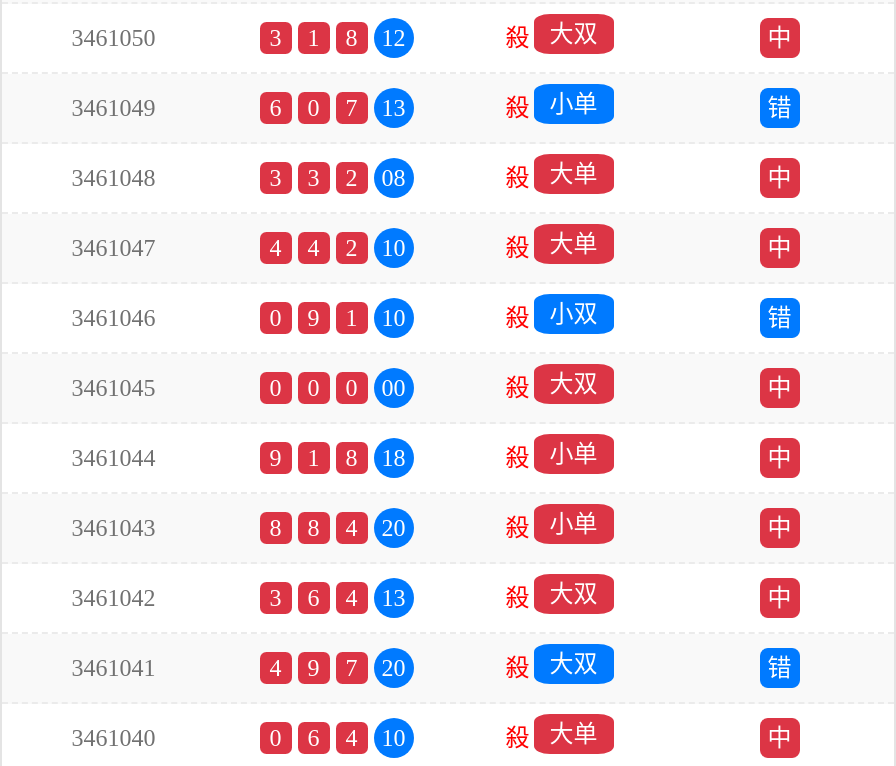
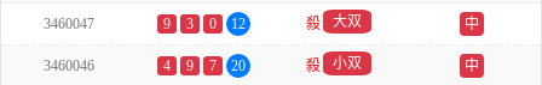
- 3461050
+ 3460047
+ 9

- 1
- 8
+ 0

- 3461049
- 6
- 0
- 7
- 13
- 殺
- 小单
- 错
- 3461048
- 3
- 3
- 2
- 08
- 殺
- 大单
- 中
- 3461047
- 4
- 4
- 2
- 10
- 殺
- 大单
- 中
- 3461046
- 0
- 9
- 1
- 10
- 殺
- 小双
- 错
- 3461045
- 0
- 0
- 0
- 00
- 殺
- 大双
- 中
- 3461044
- 9
- 1
- 8
- 18
- 殺
- 小单
- 中
- 3461043
- 8
- 8
- 4
- 20
- 殺
- 小单
- 中
- 3461042
- 3
- 6
- 4
- 13
- 殺
- 大双
- 中
- 3461041
+ 3460046

- 大双
- 错
- 3461040
- 0
- 6
- 4
- 10
- 殺
- 大单
+ 小双
